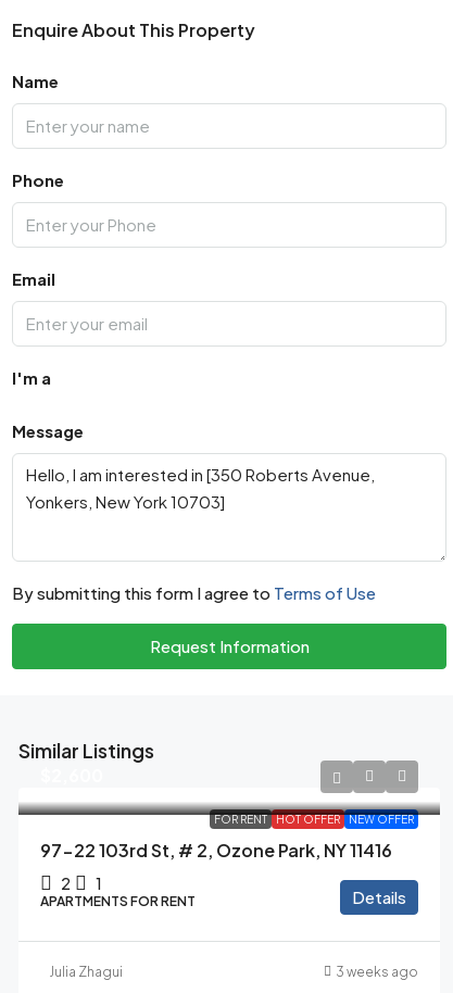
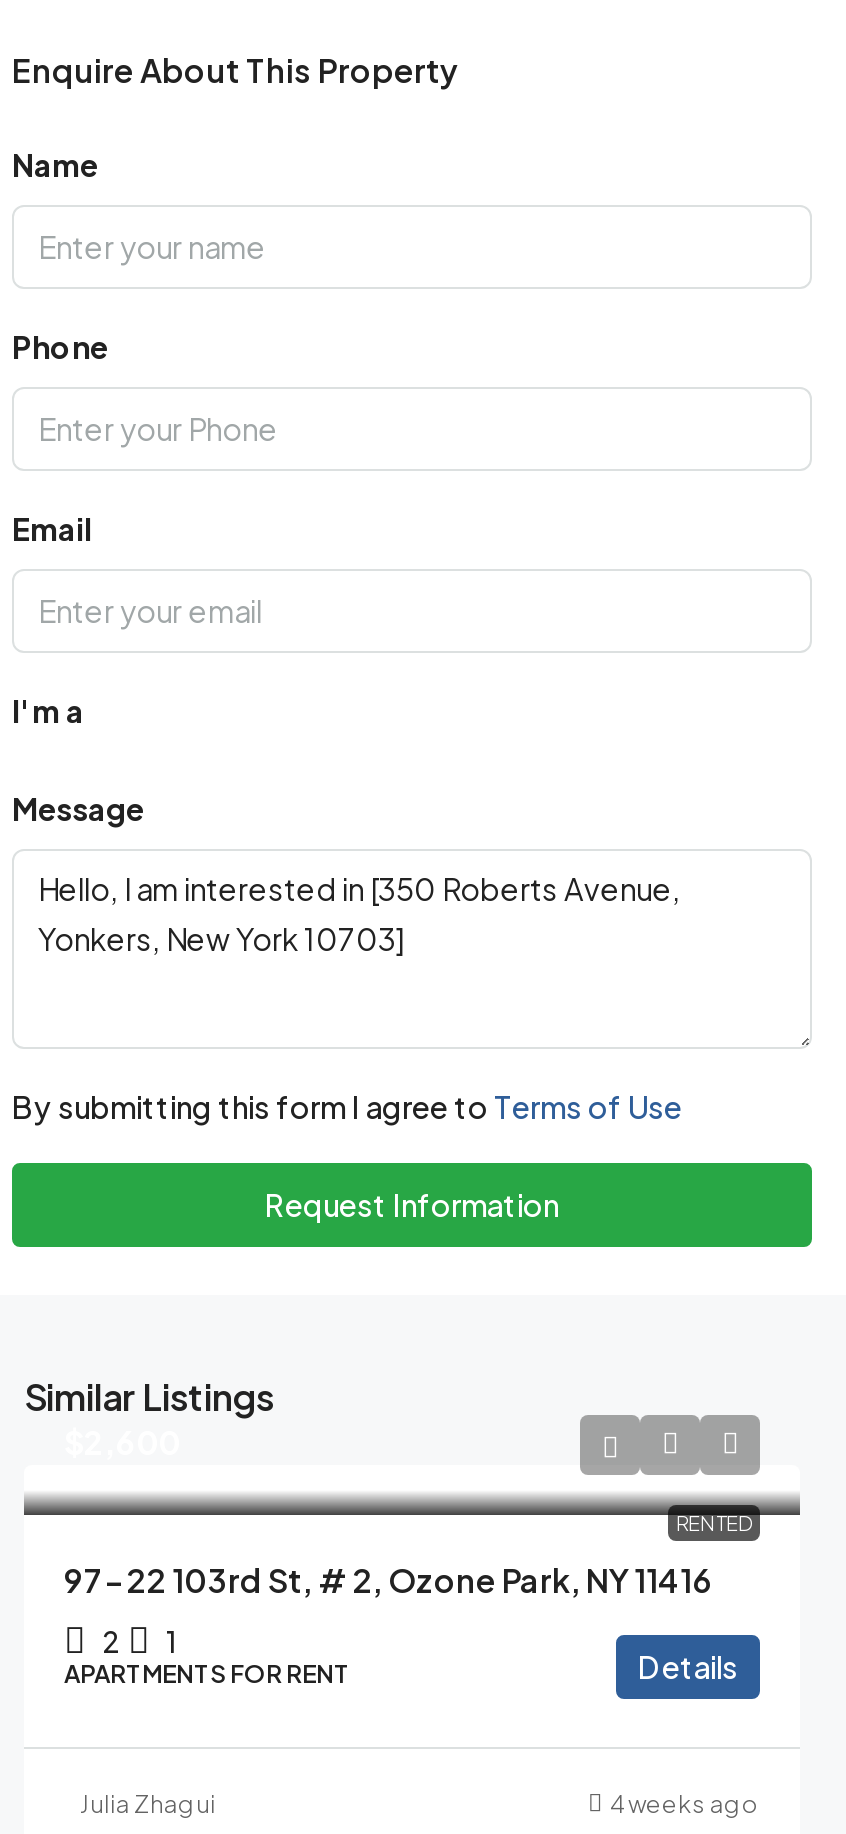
- FOR RENT
- HOT OFFER
- NEW OFFER
+ RENTED

- 3 weeks ago
+ 4 weeks ago
